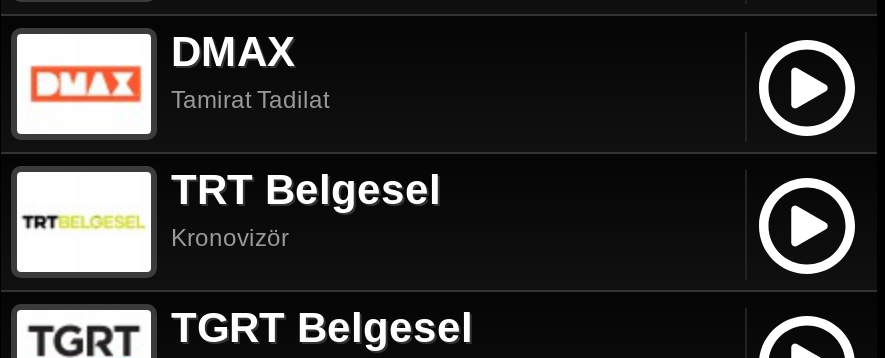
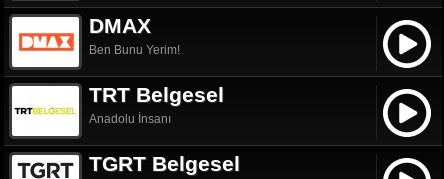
- Tamirat Tadilat
+ Ben Bunu Yerim!

- Kronovizör
+ Anadolu İnsanı
